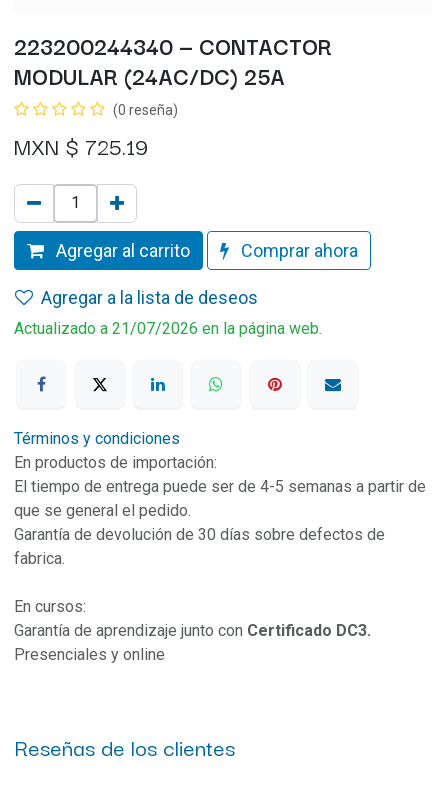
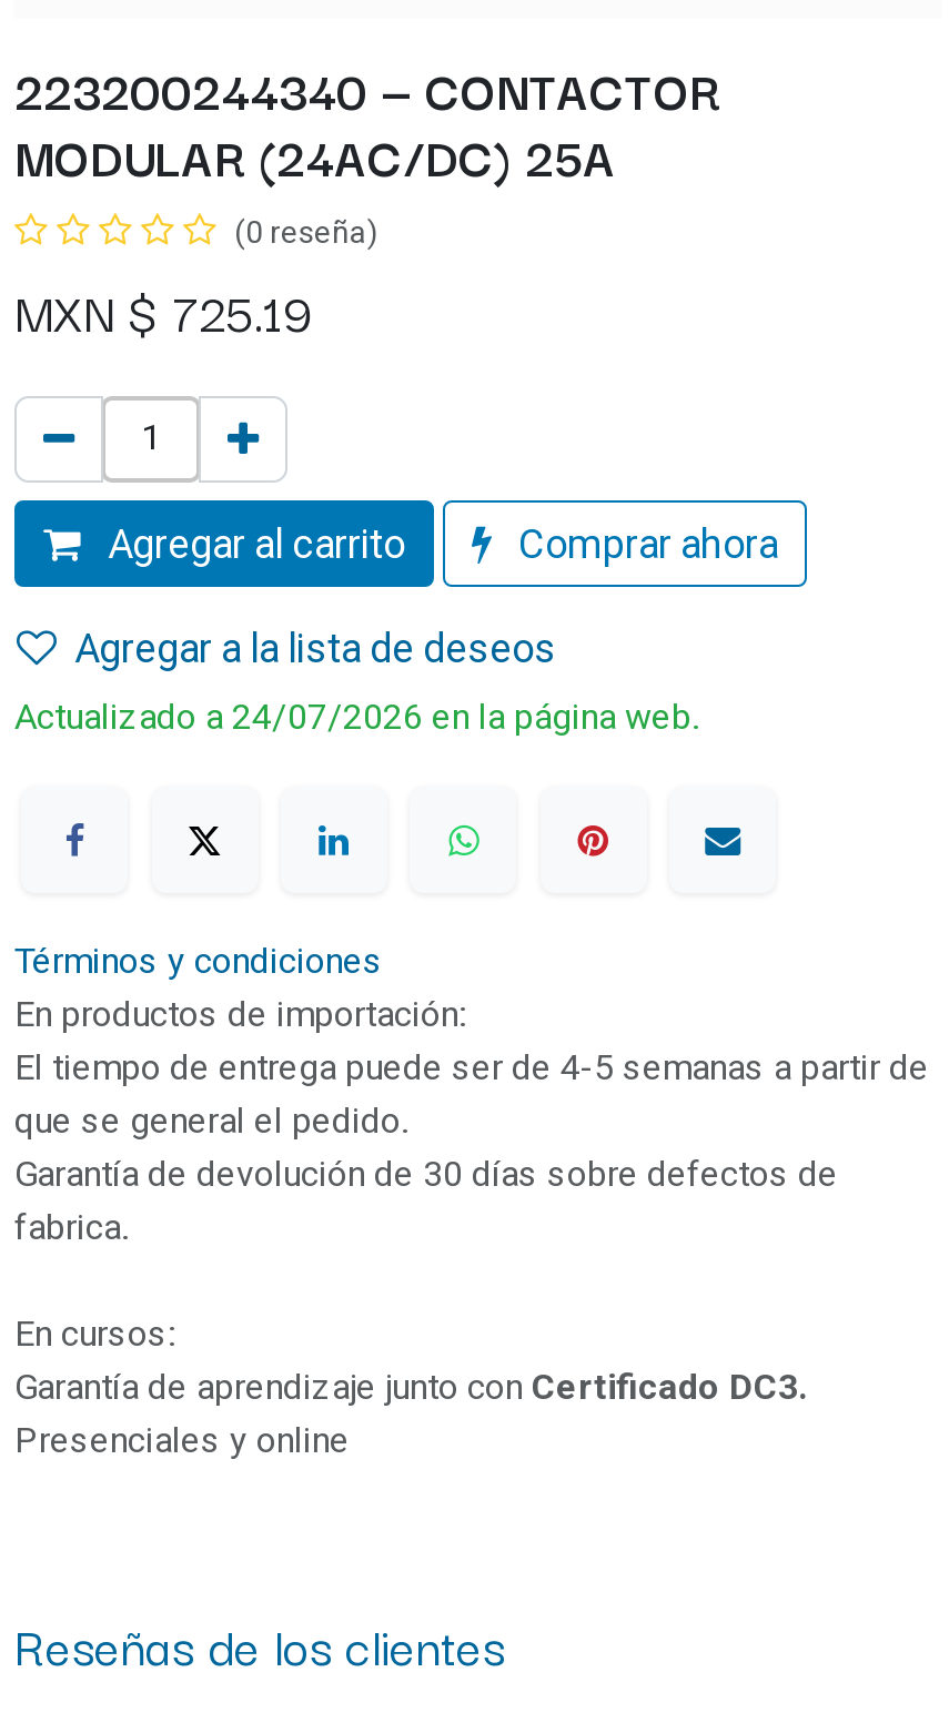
- Actualizado a 21/07/2026 en la página web.
+ Actualizado a 24/07/2026 en la página web.
